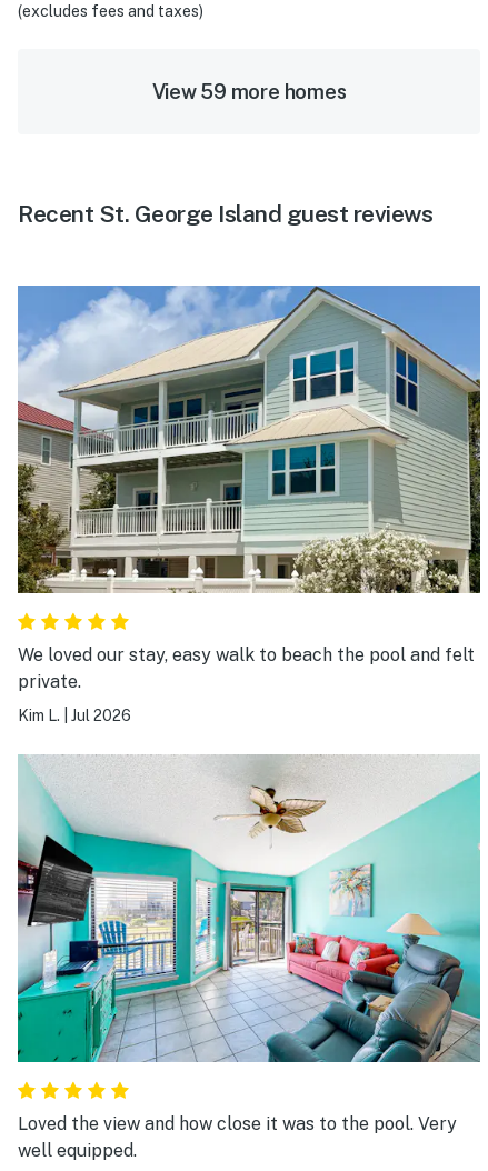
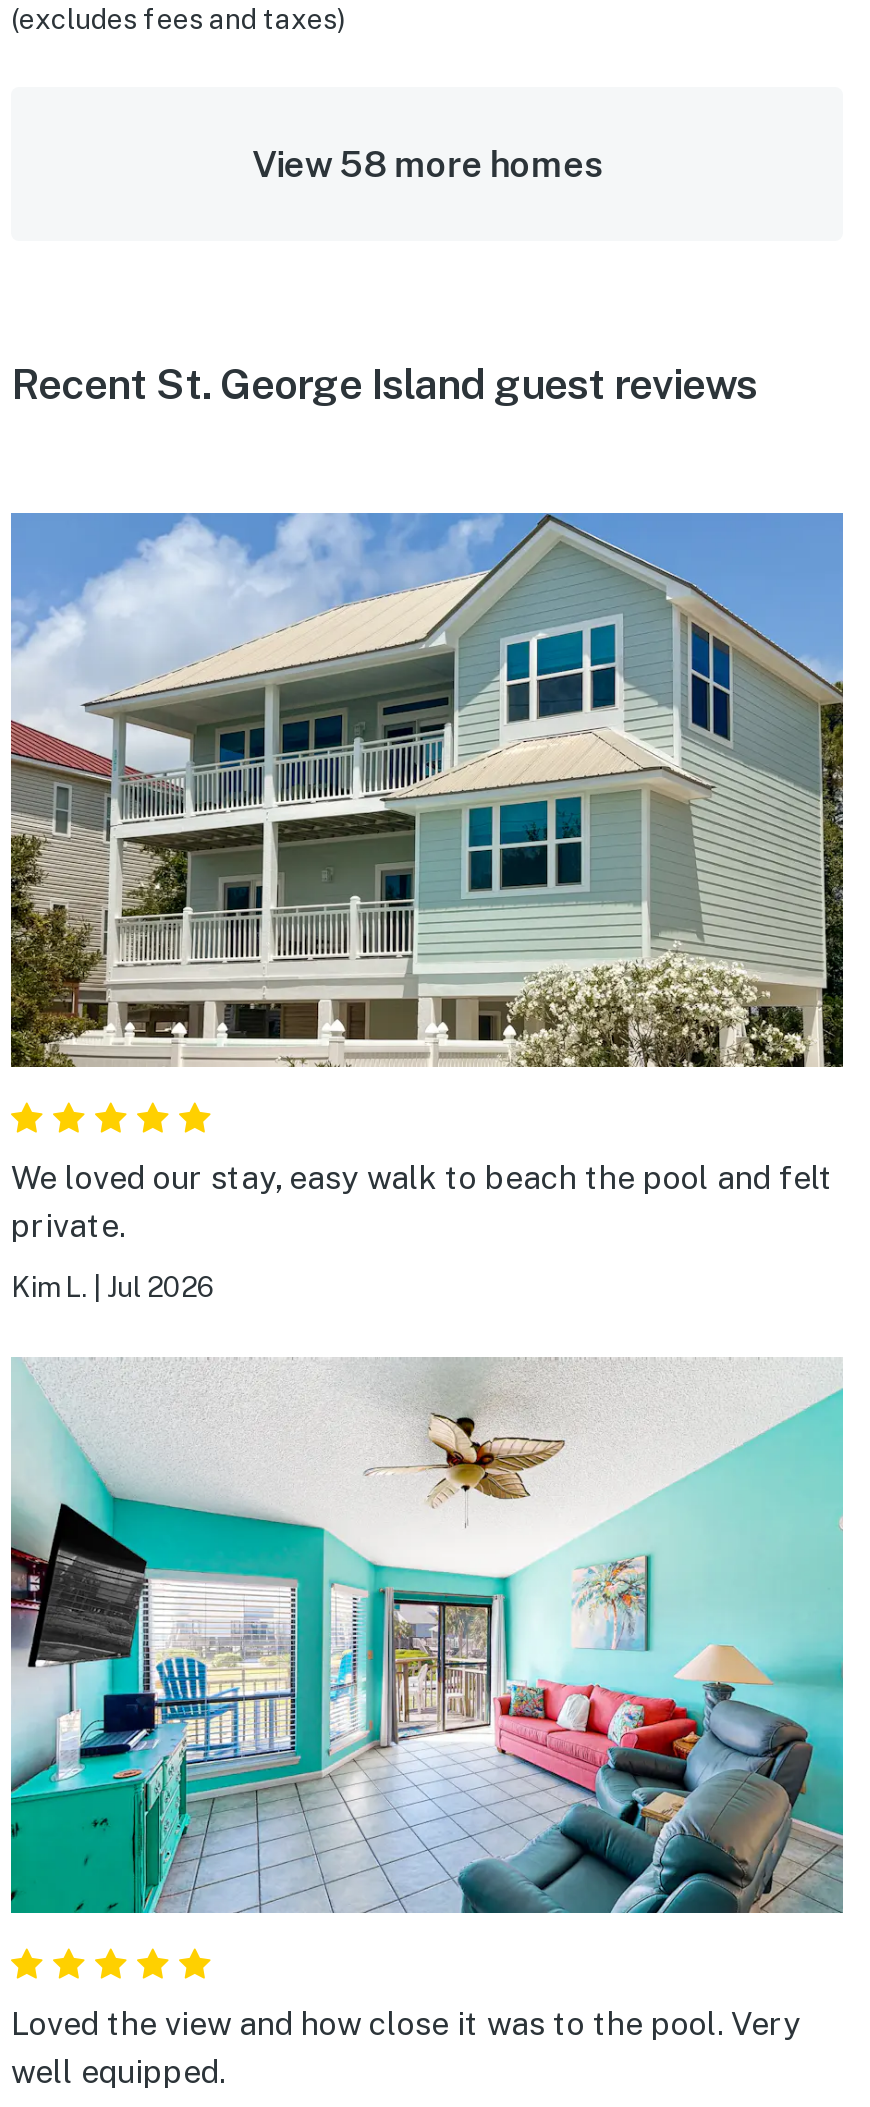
- View 59 more homes
+ View 58 more homes
